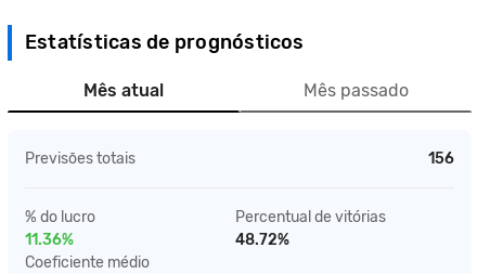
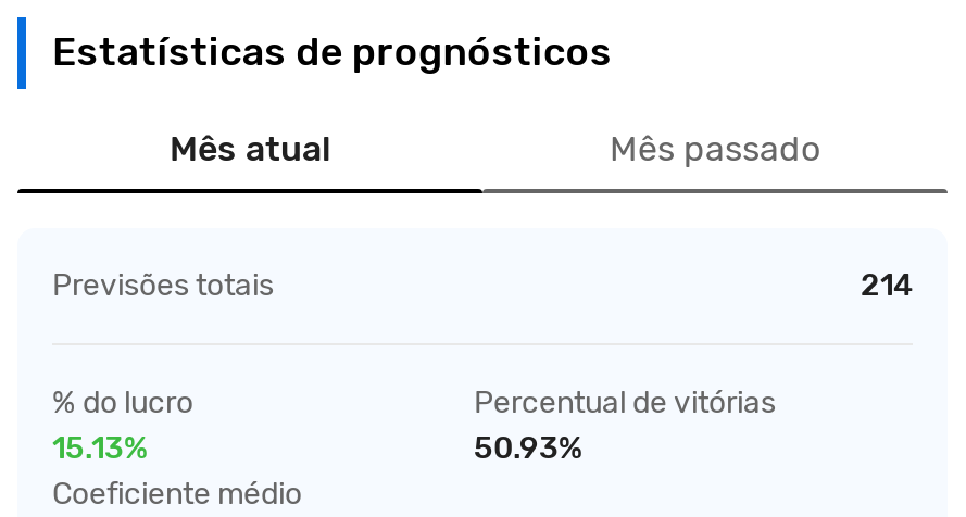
- 156
+ 214

- 11.36%
+ 15.13%

- 48.72%
+ 50.93%
